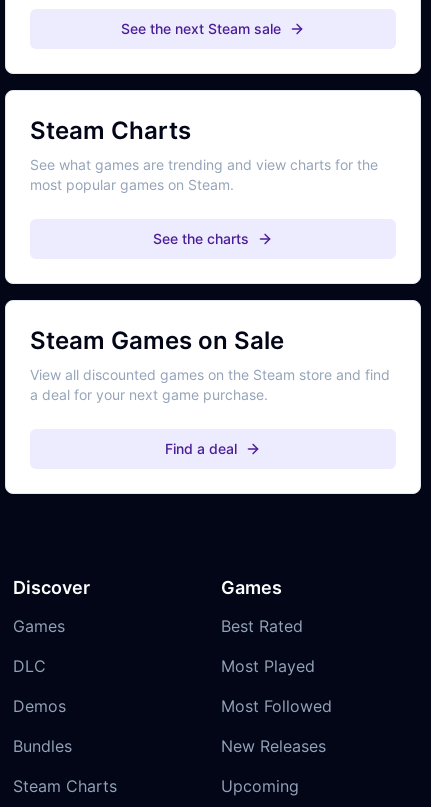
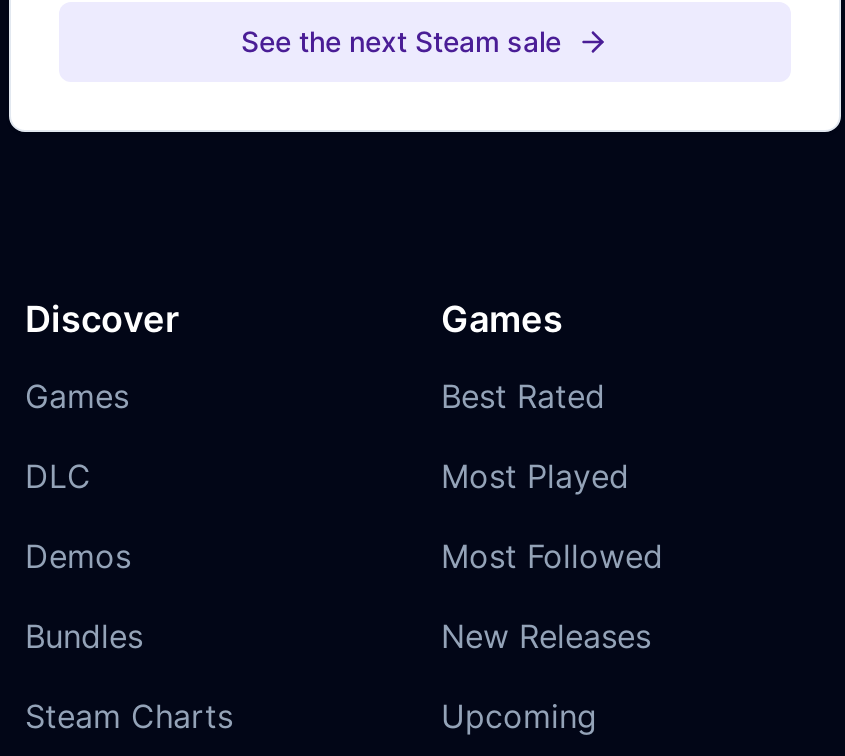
- Steam Charts
- See what games are trending and view charts for the
- most popular games on Steam.
- See the charts

- Steam Games on Sale
- View all discounted games on the Steam store and find
- a deal for your next game purchase.
- Find a deal
